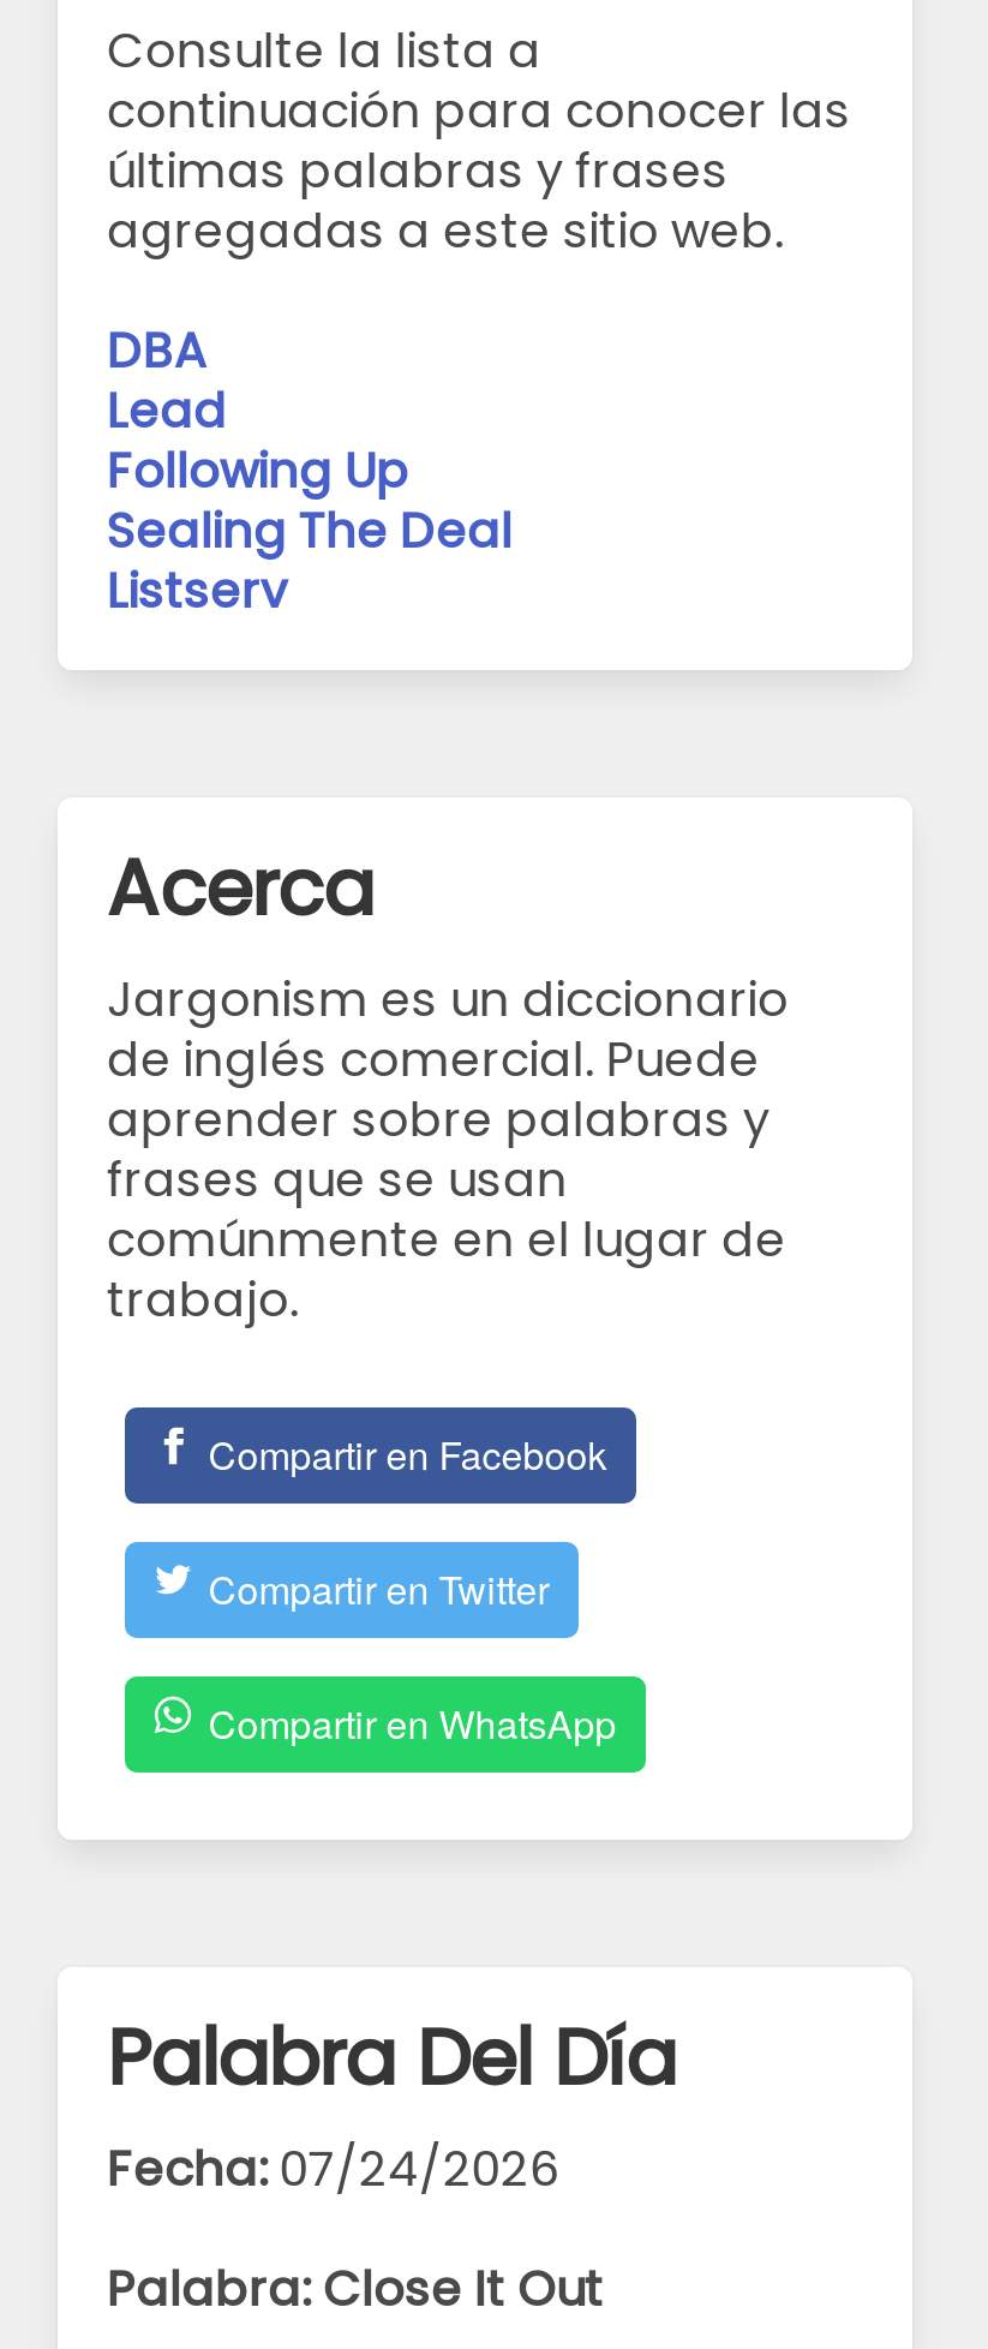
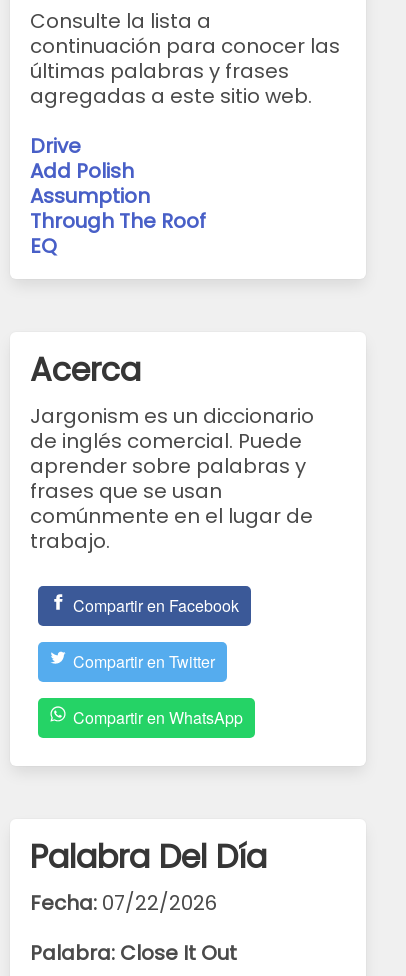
- DBA
- Lead
- Following Up
- Sealing The Deal
- Listserv
+ Drive
+ Add Polish
+ Assumption
+ Through The Roof
+ EQ

- Fecha: 07/24/2026
+ Fecha: 07/22/2026
